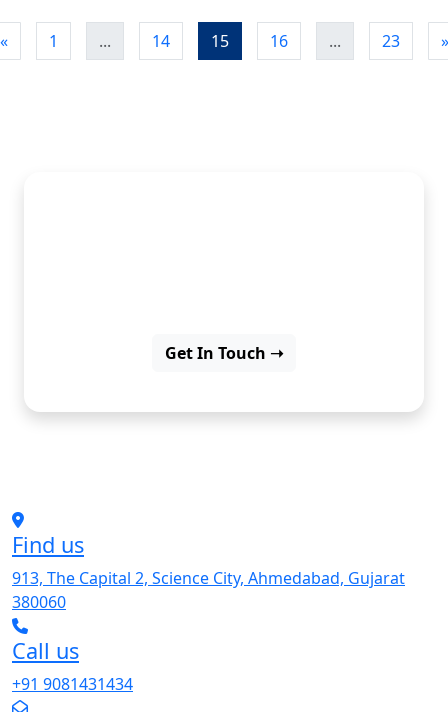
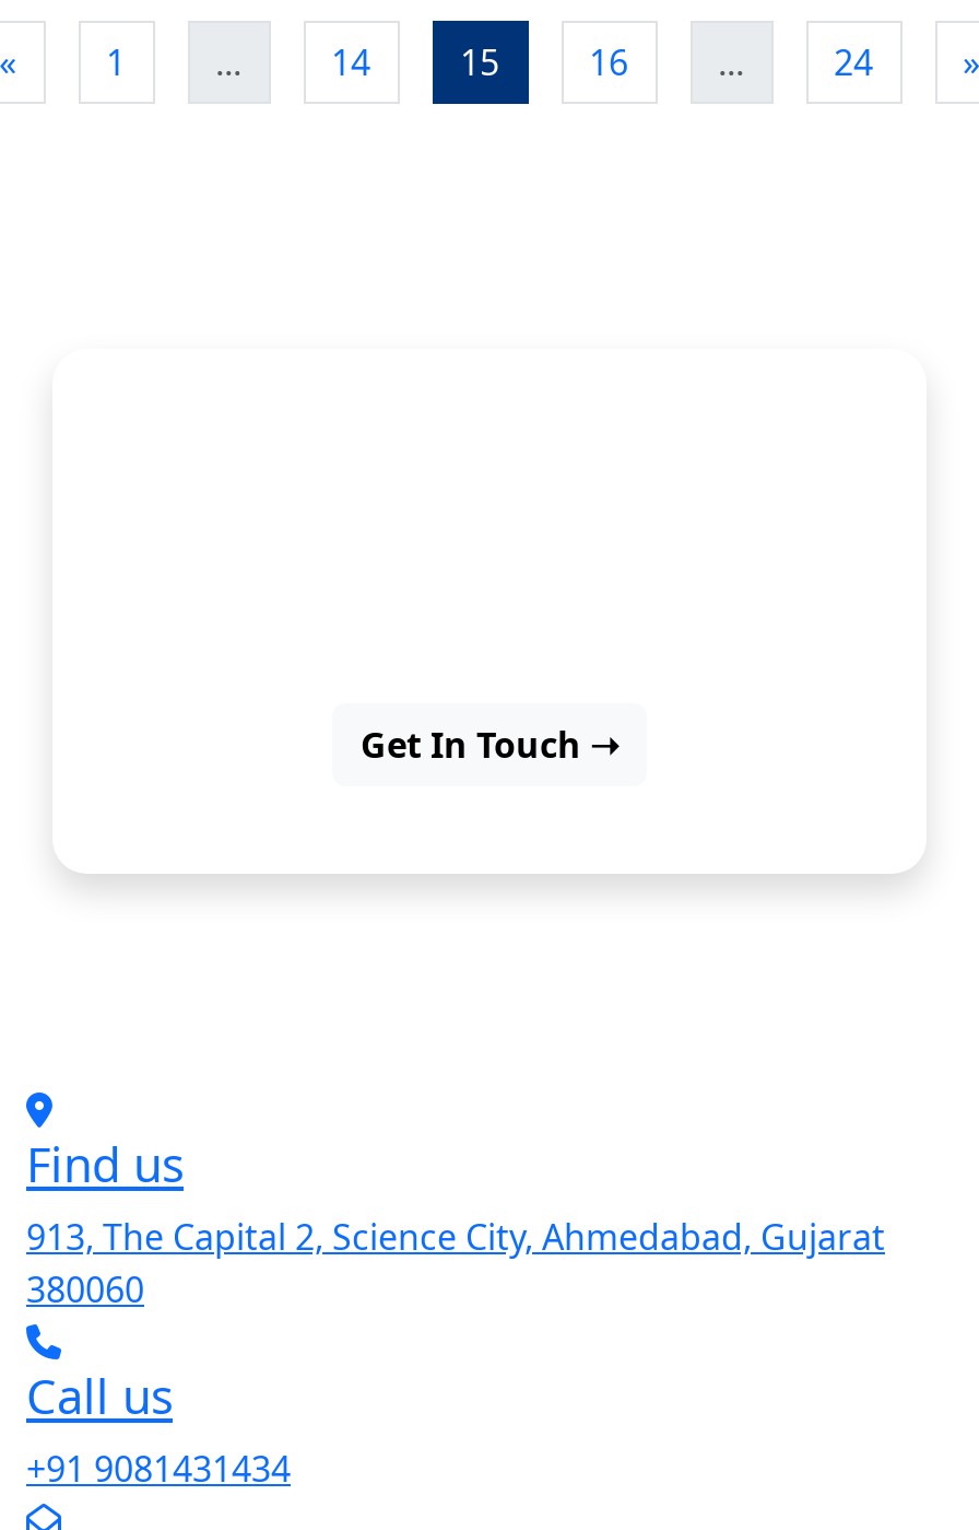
- 23
+ 24
